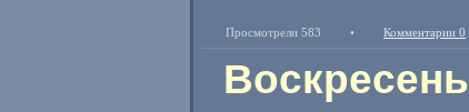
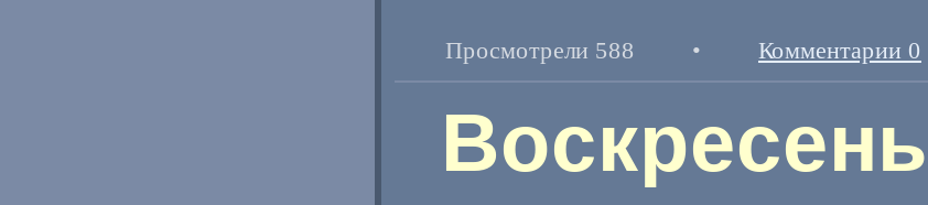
- Просмотрели 583
+ Просмотрели 588
